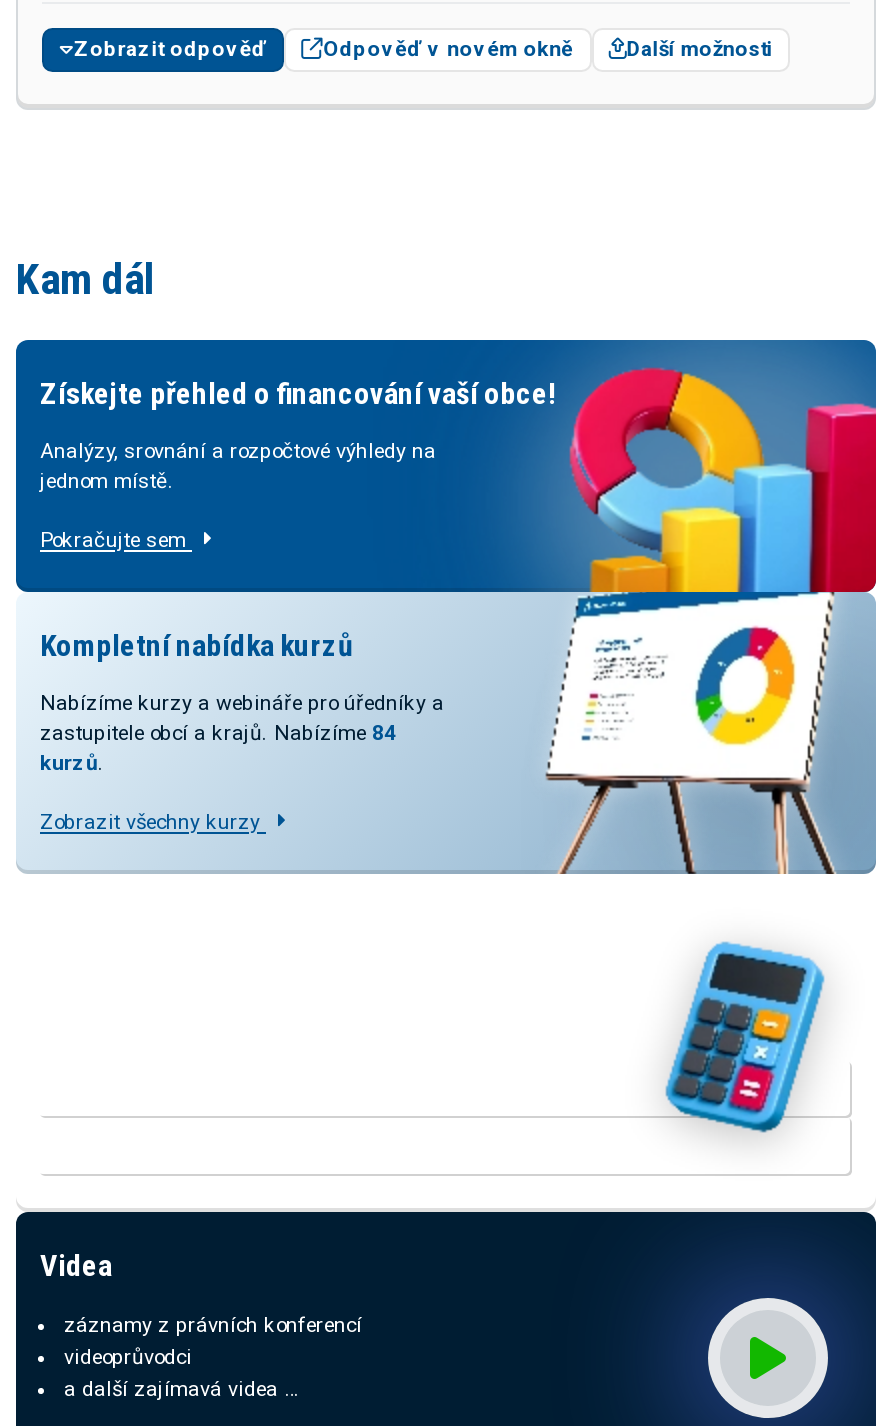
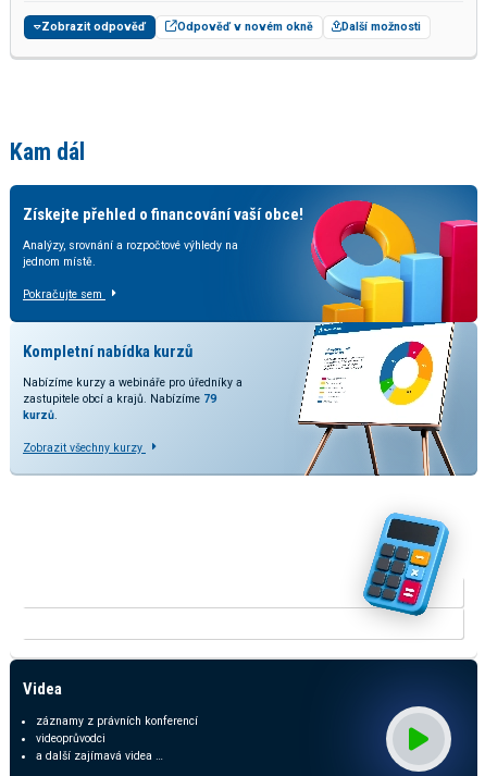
- zastupitele obcí a krajů. Nabízíme 84
+ zastupitele obcí a krajů. Nabízíme 79
